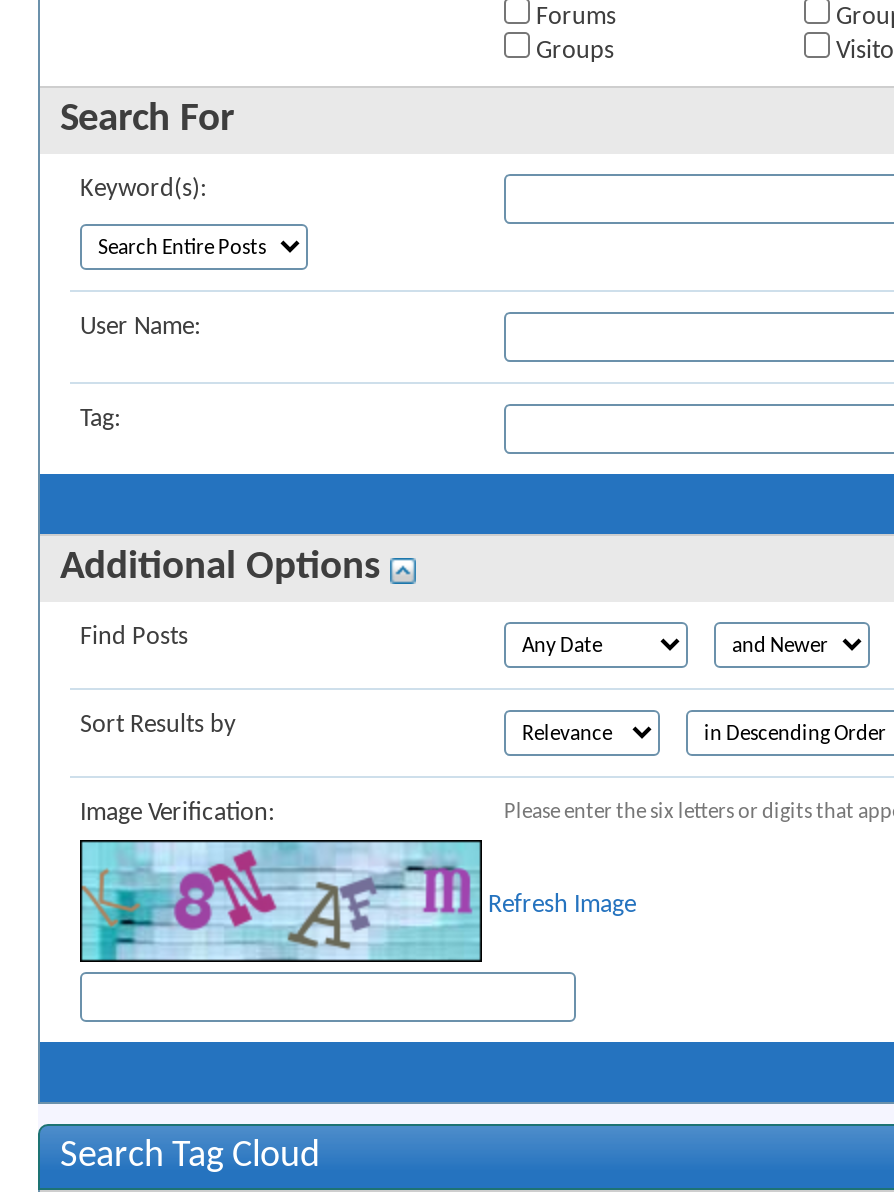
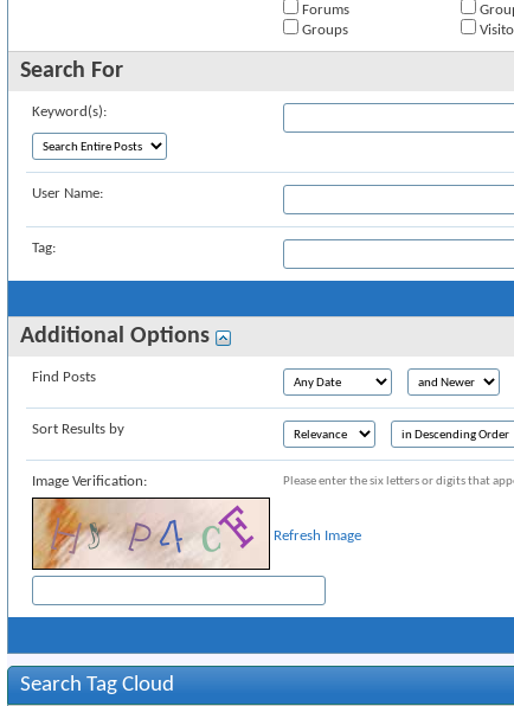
- [image]
+ [image]
